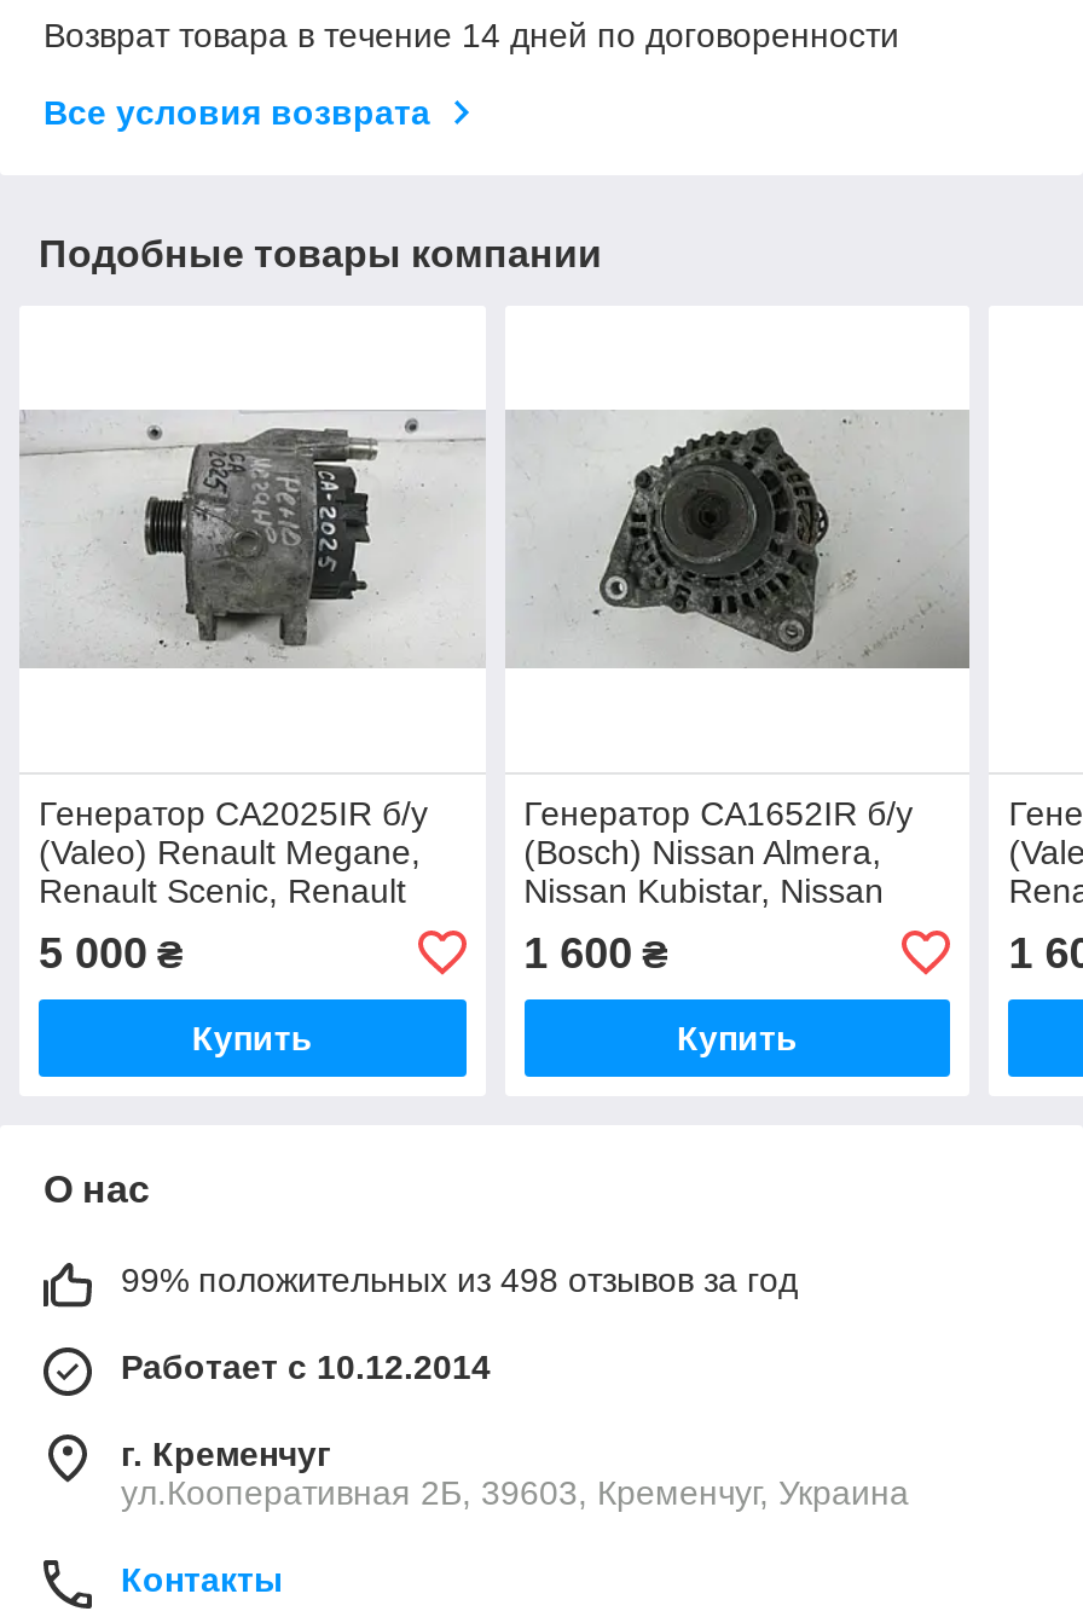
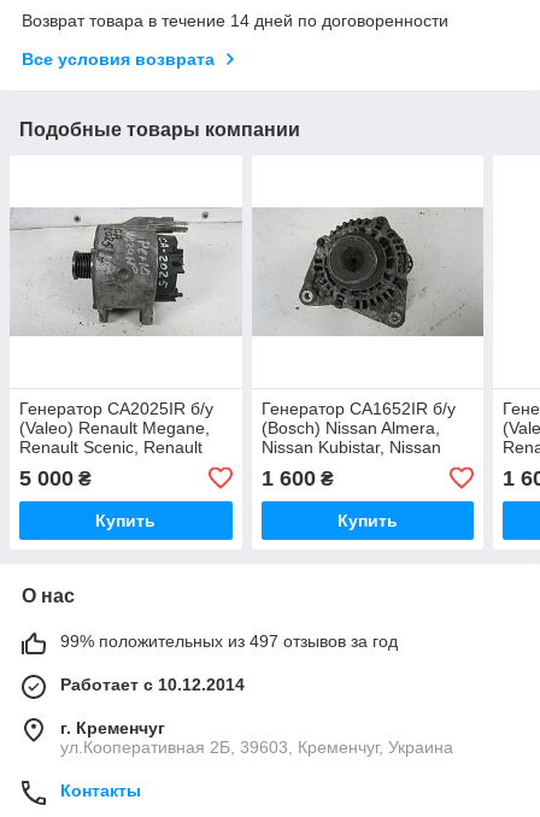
- 99% положительных из 498 отзывов за год
+ 99% положительных из 497 отзывов за год
